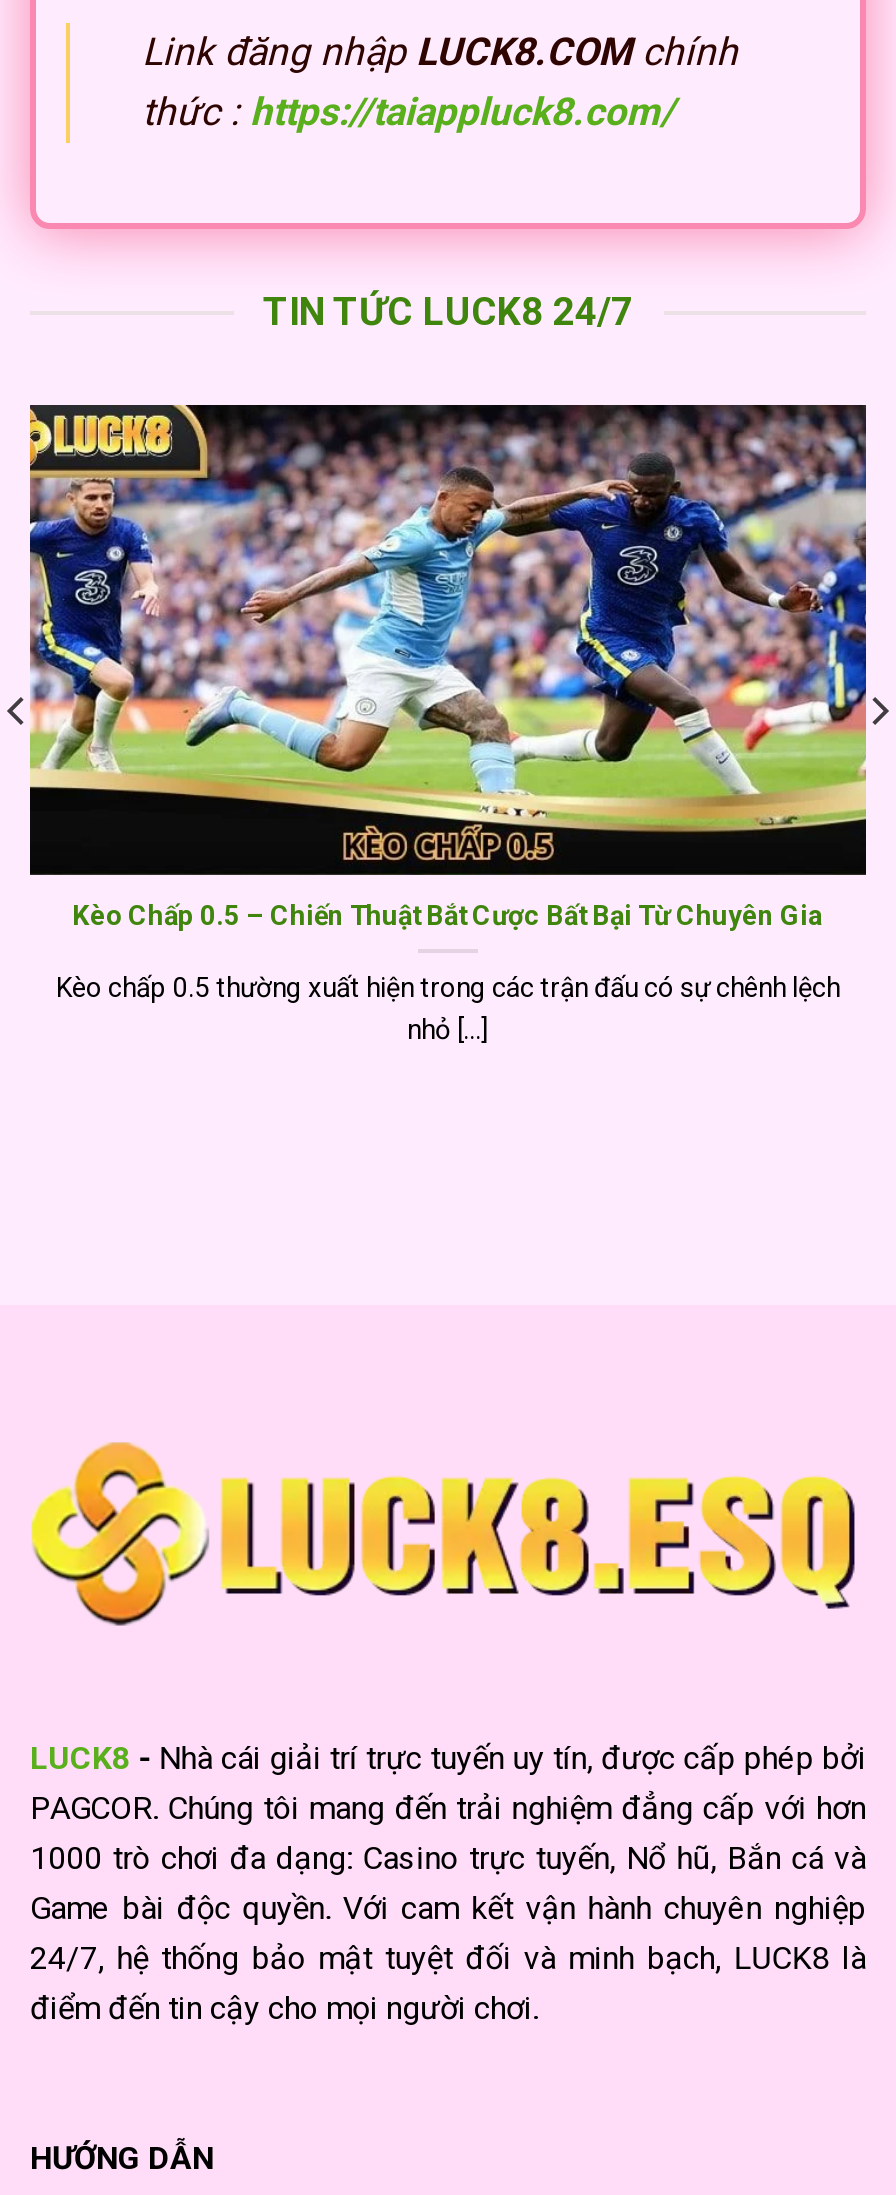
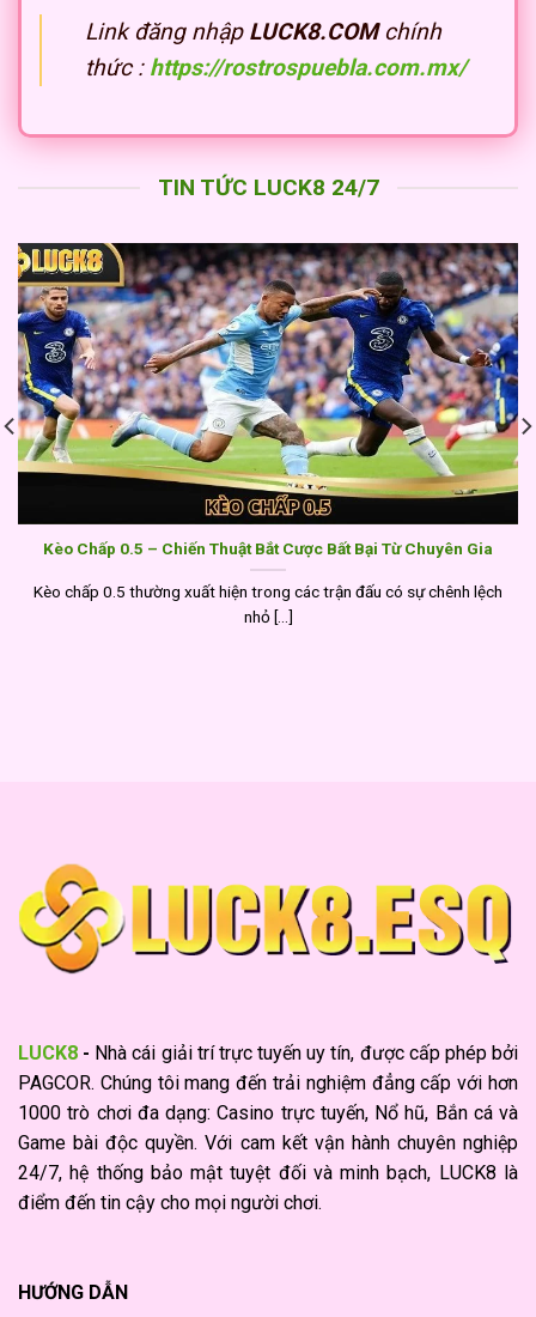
- thức : https://taiappluck8.com/
+ thức : https://rostrospuebla.com.mx/
